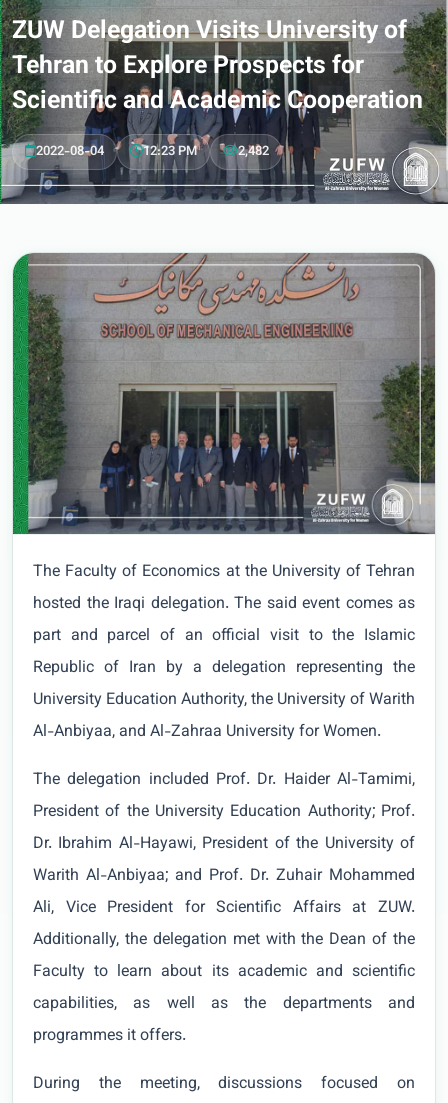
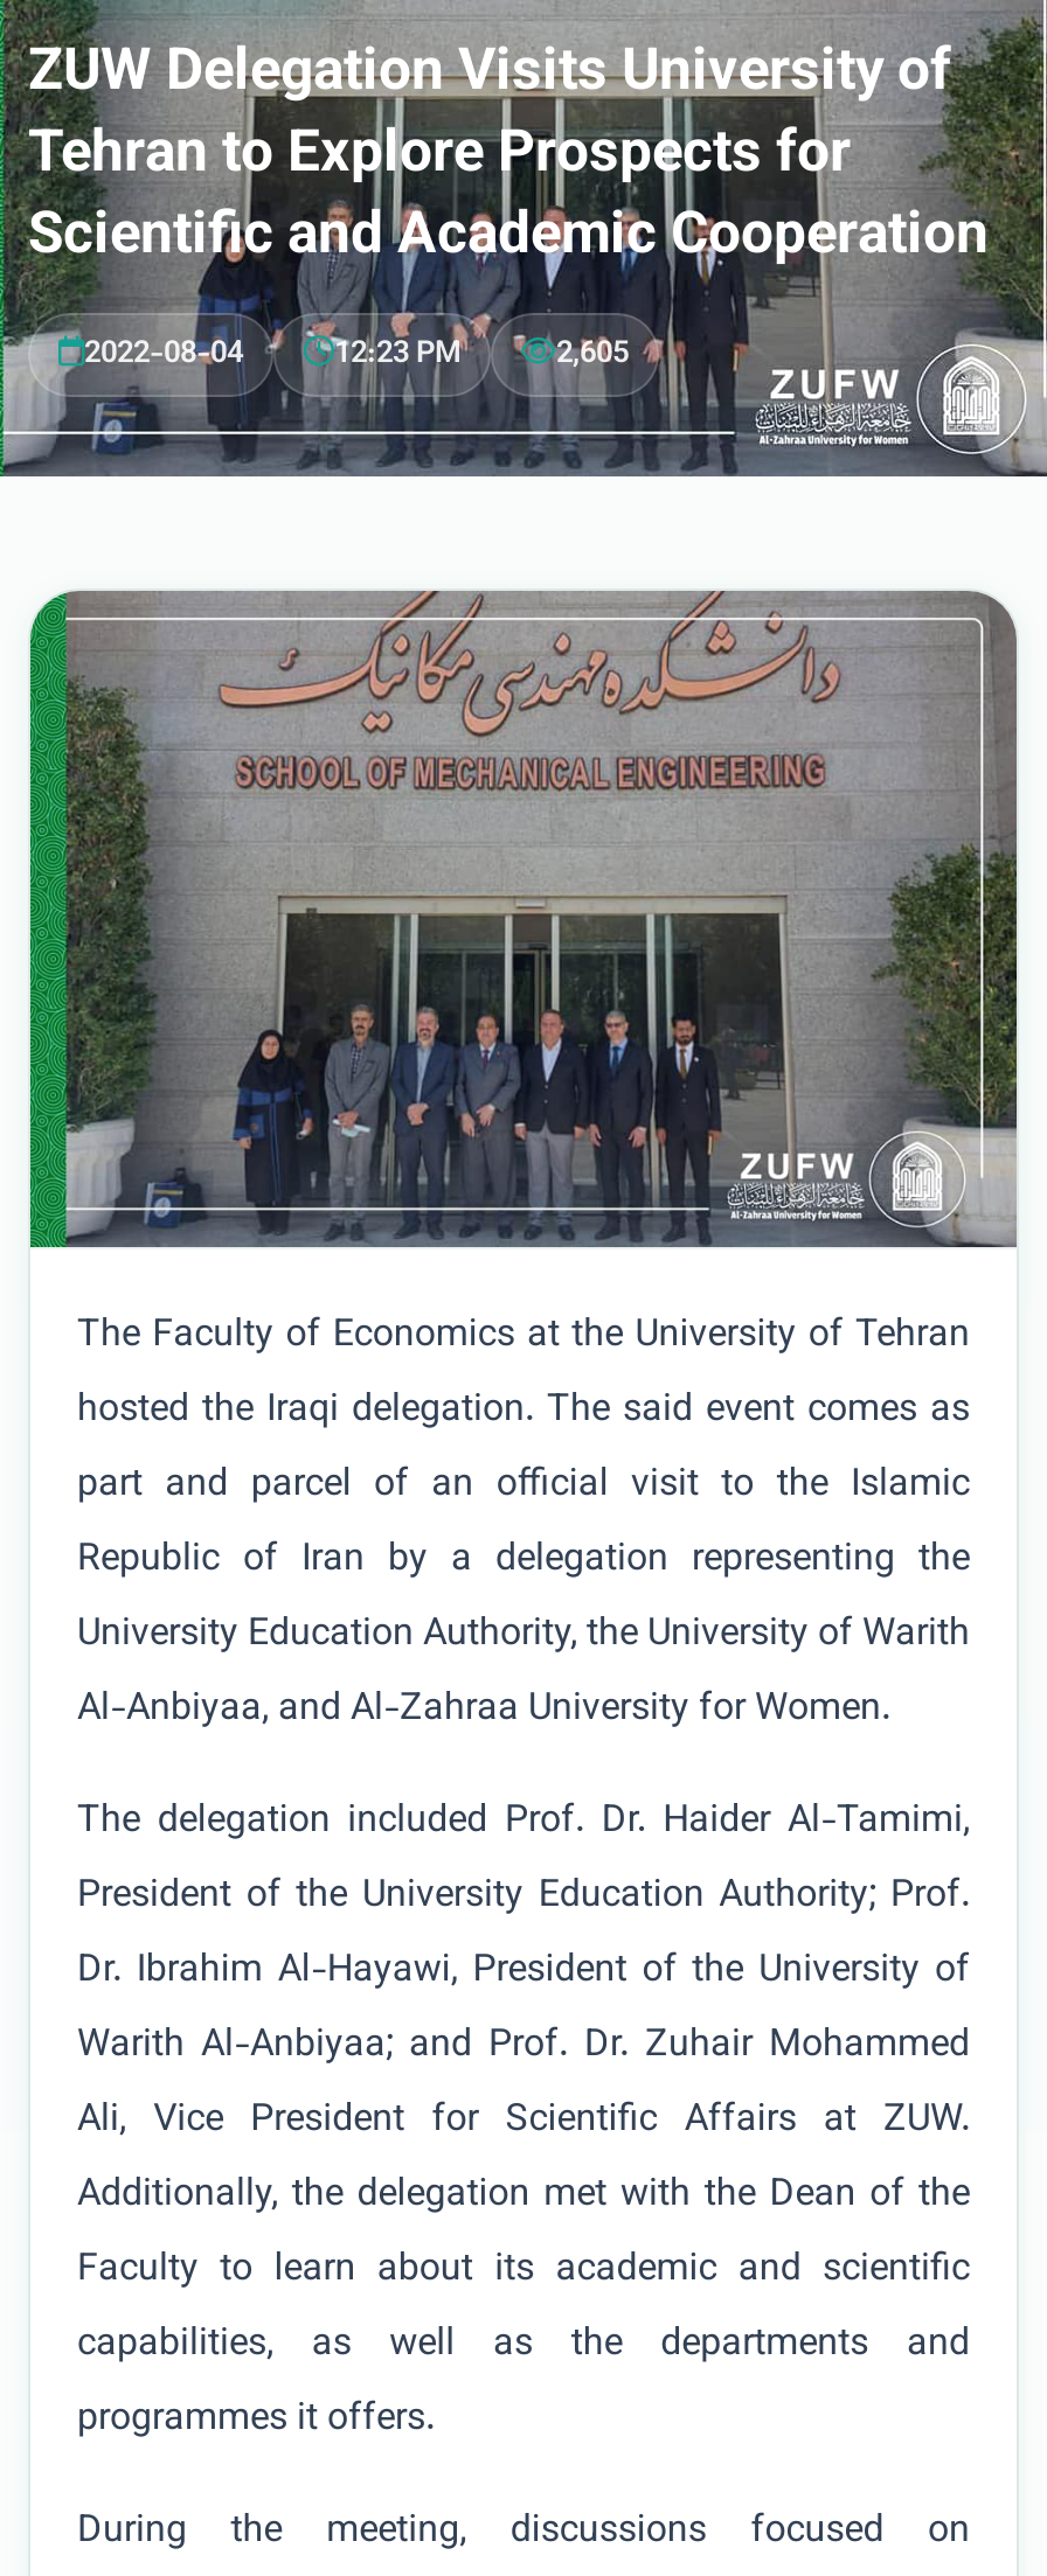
- 2,482
+ 2,605
